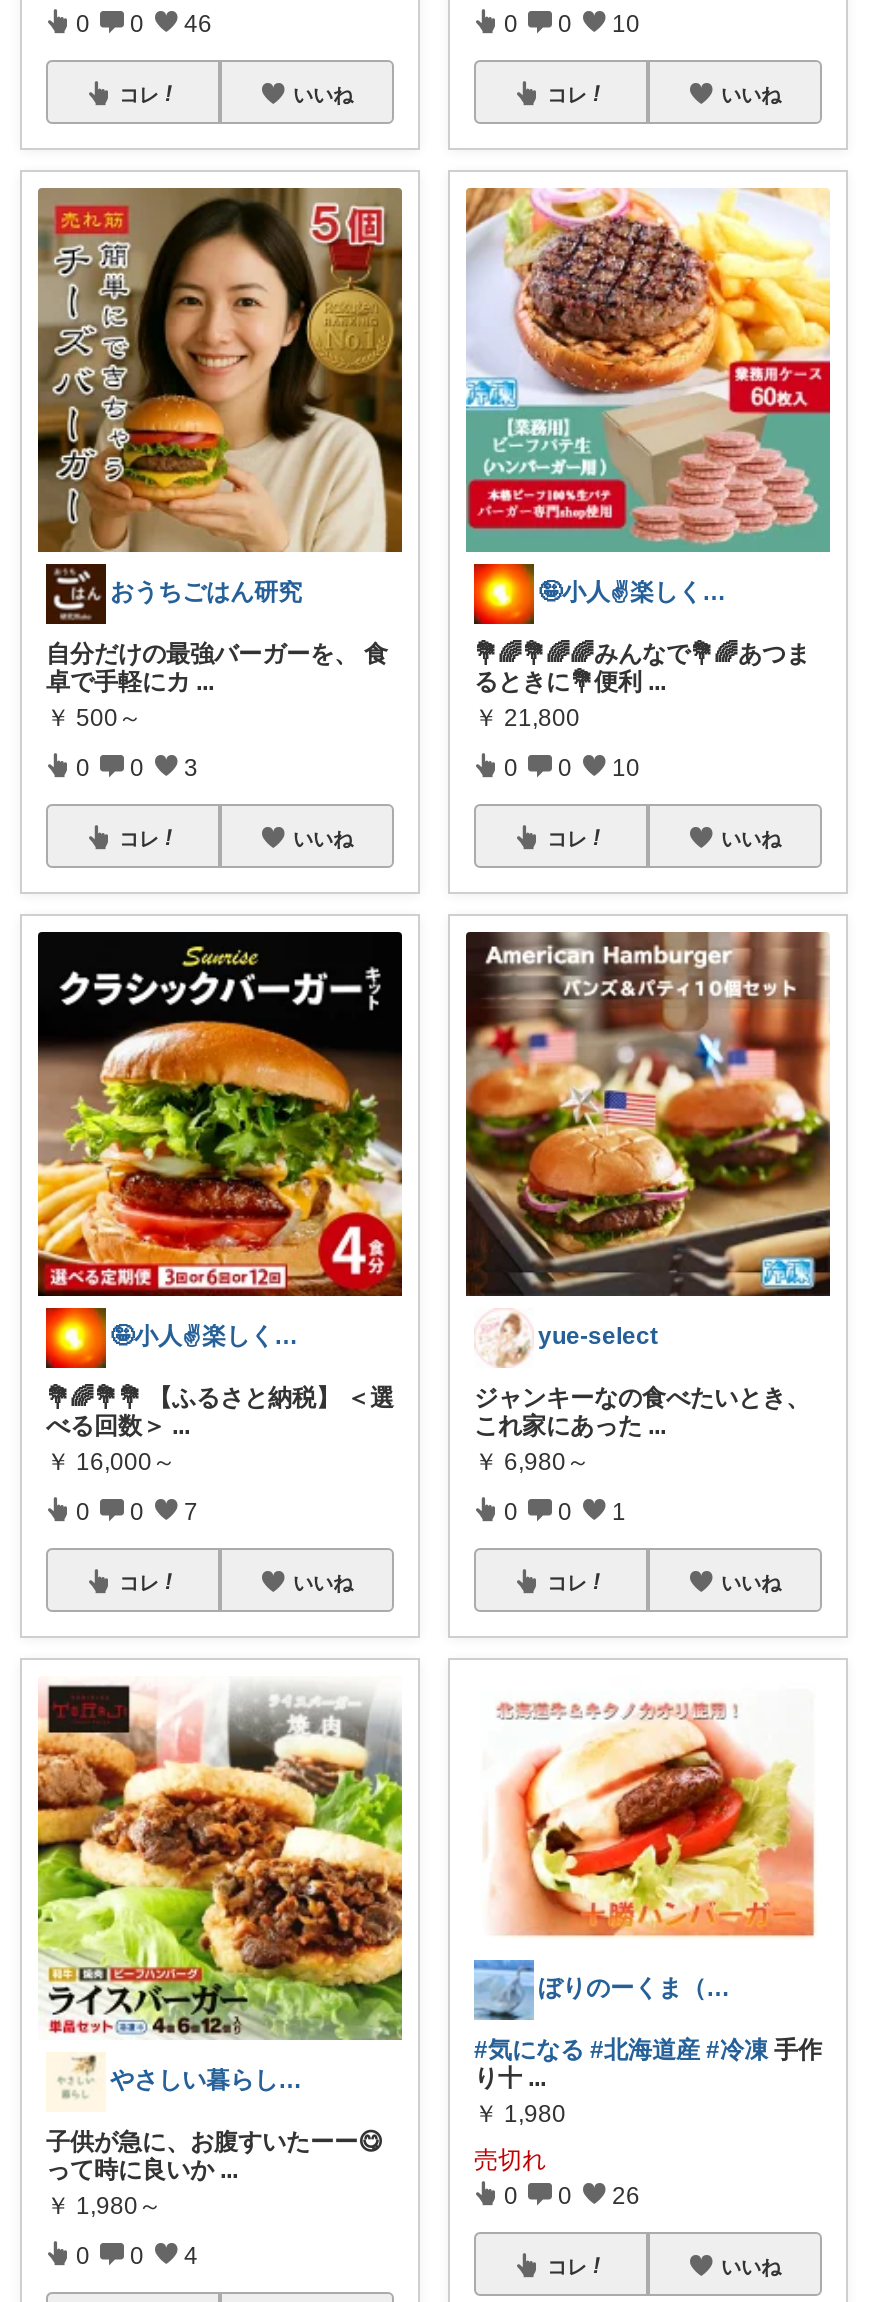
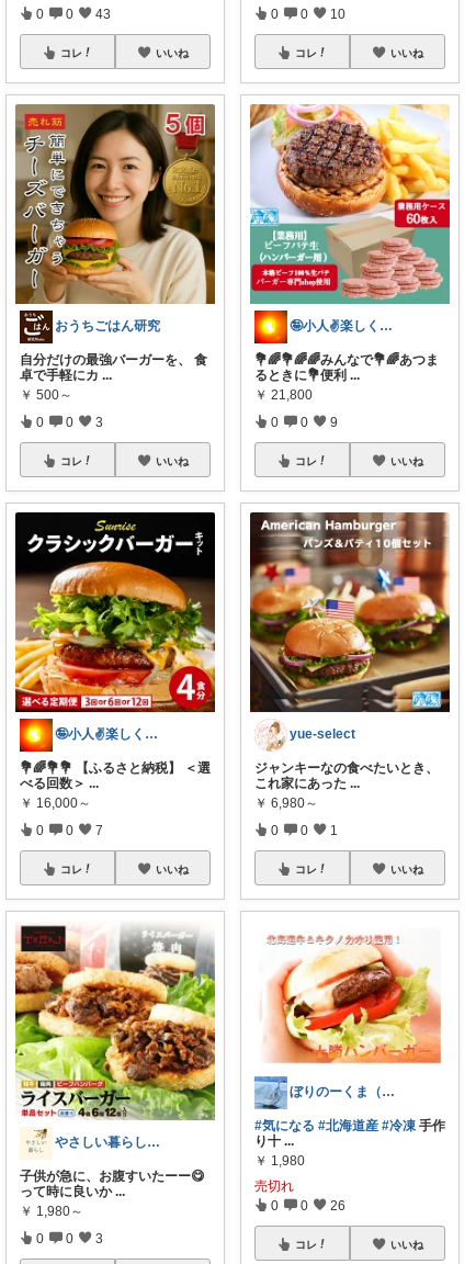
- 0 0 46
+ 0 0 43

- 0 0 10
+ 0 0 9

- 0 0 4
+ 0 0 3
